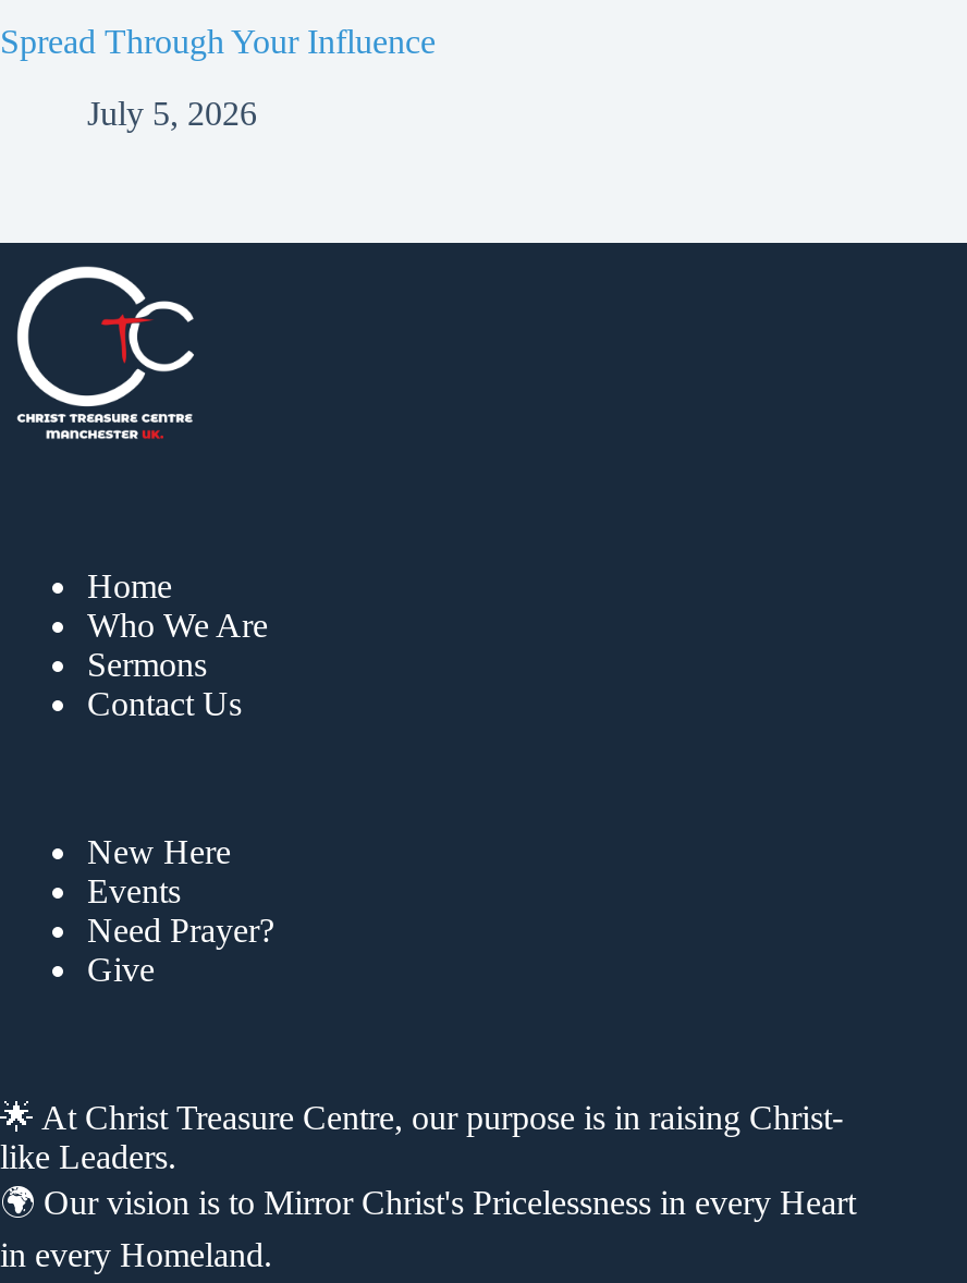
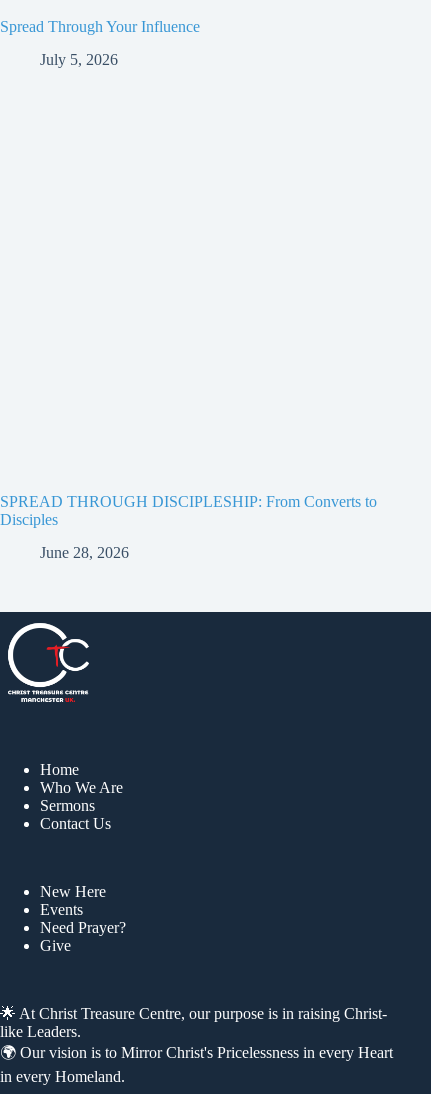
+ SPREAD THROUGH DISCIPLESHIP: From Converts to
+ Disciples
+ June 28, 2026
